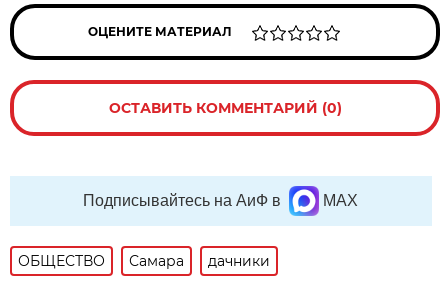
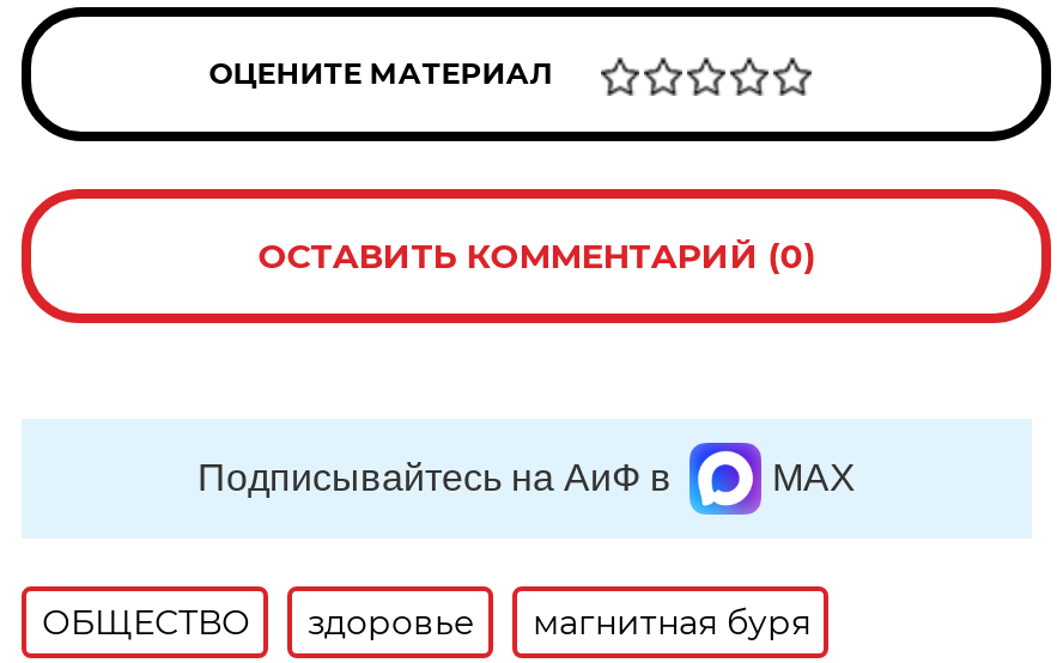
- Самара
- дачники
+ здоровье
+ магнитная буря
